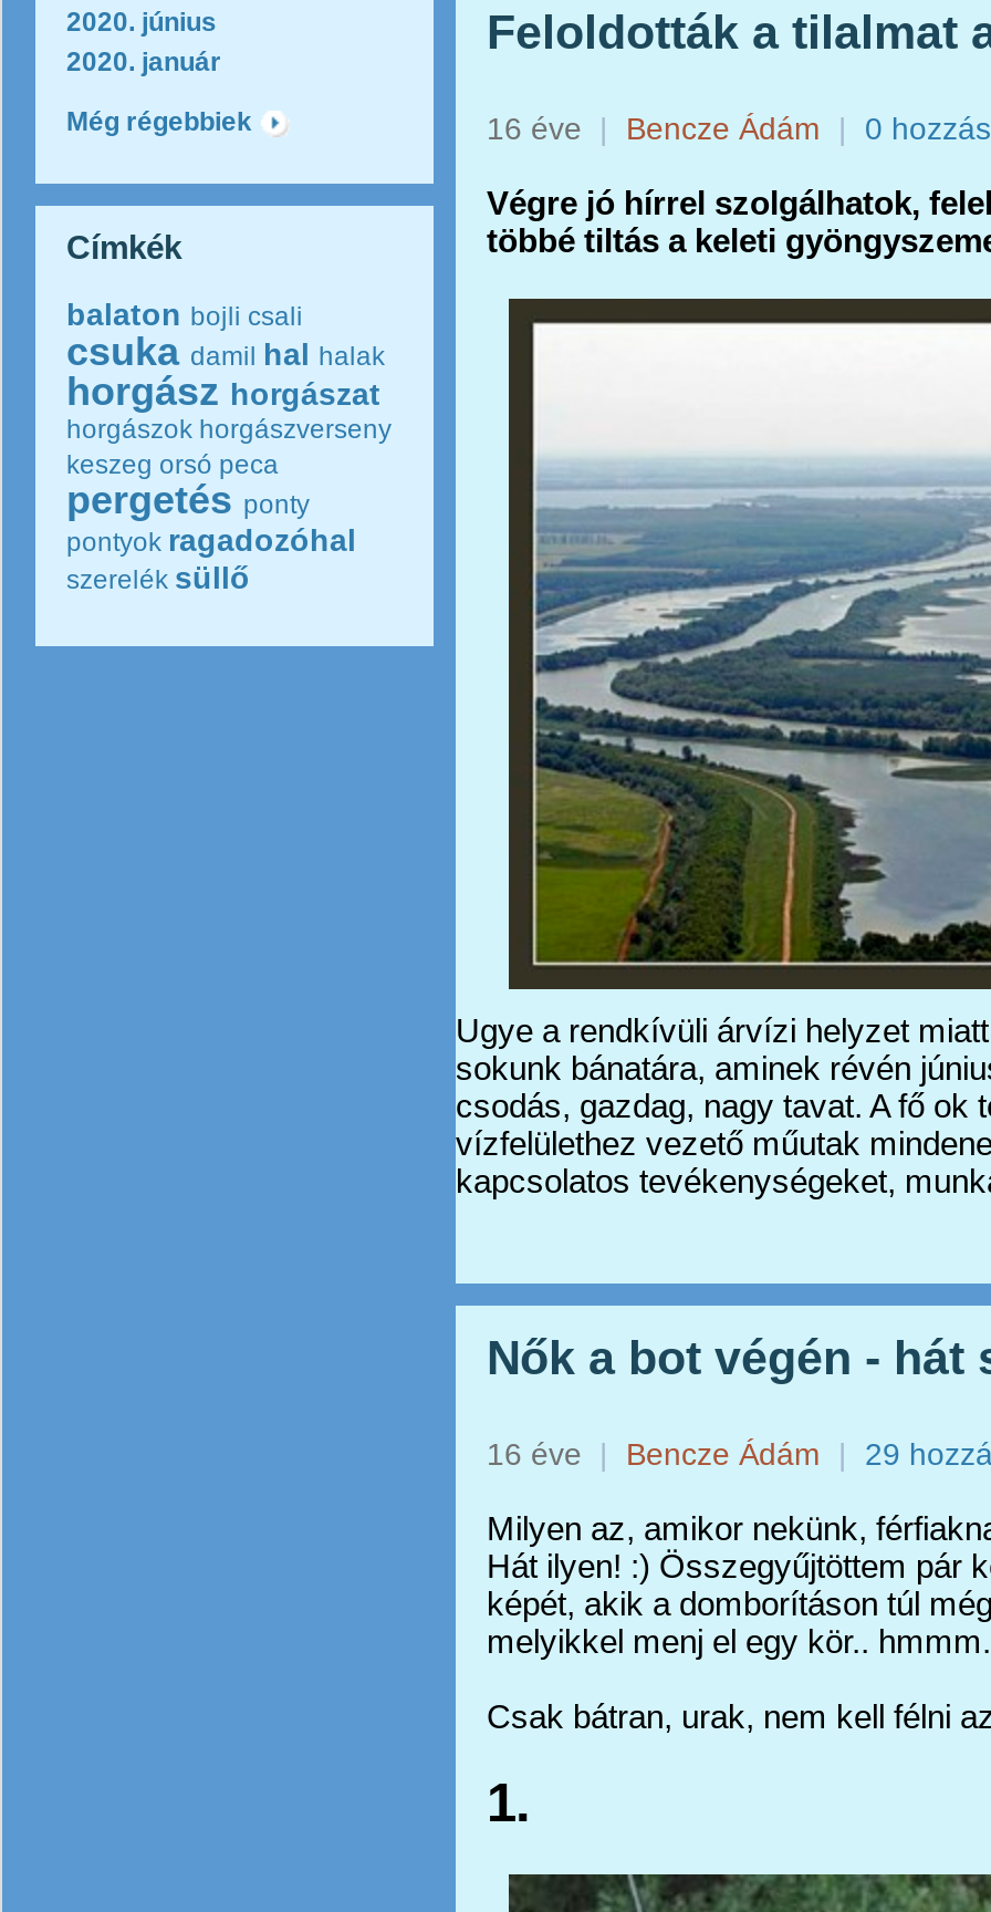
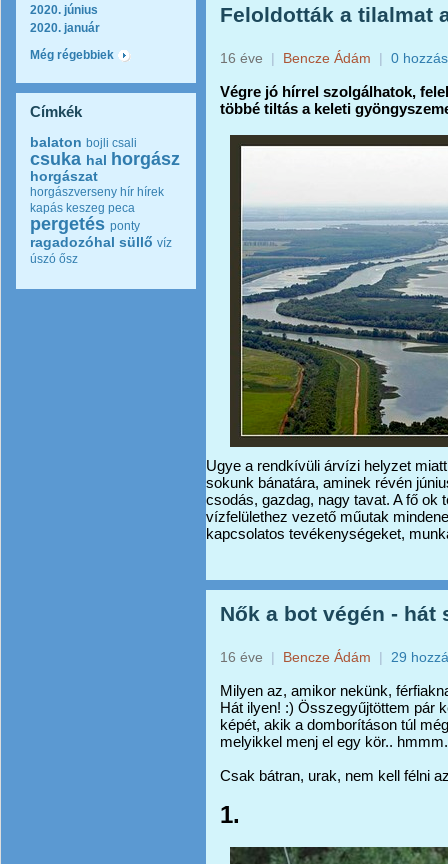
- csuka damil hal halak
- horgász horgászat
- horgászok horgászverseny
- keszeg orsó peca
+ csuka hal horgász
+ horgászat
+ horgászverseny hír hírek
+ kapás keszeg peca

- pontyok ragadozóhal
- szerelék süllő
+ ragadozóhal süllő víz
+ úszó ősz
